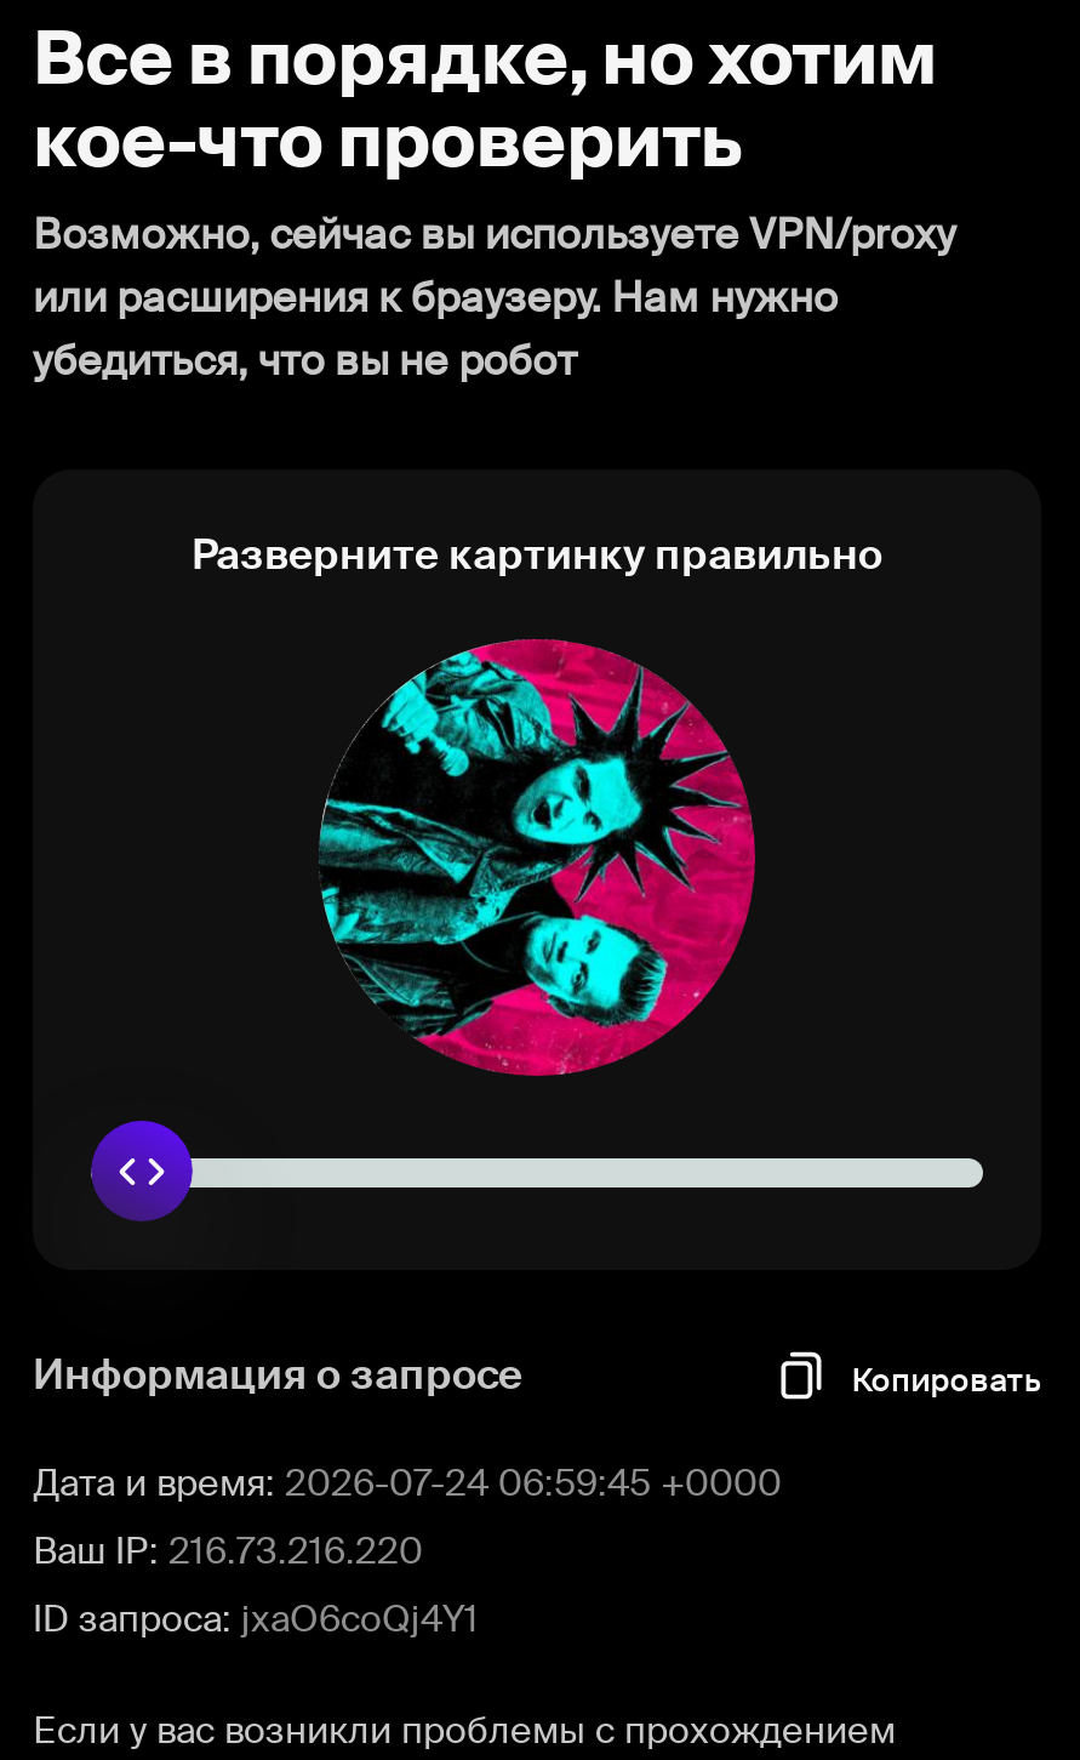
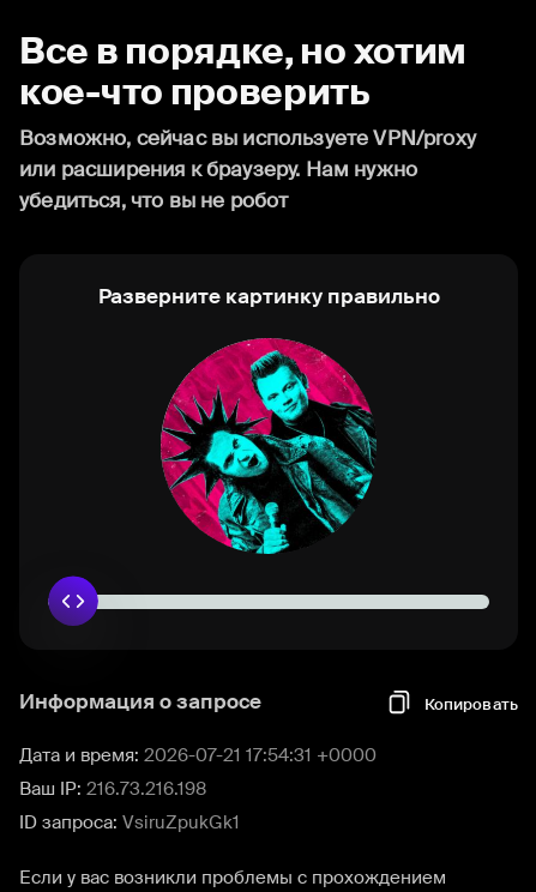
- [image]
+ [image]

- Дата и время: 2026-07-24 06:59:45 +0000
+ Дата и время: 2026-07-21 17:54:31 +0000

- Ваш IP: 216.73.216.220
+ Ваш IP: 216.73.216.198

- ID запроса: jxaO6coQj4Y1
+ ID запроса: VsiruZpukGk1
